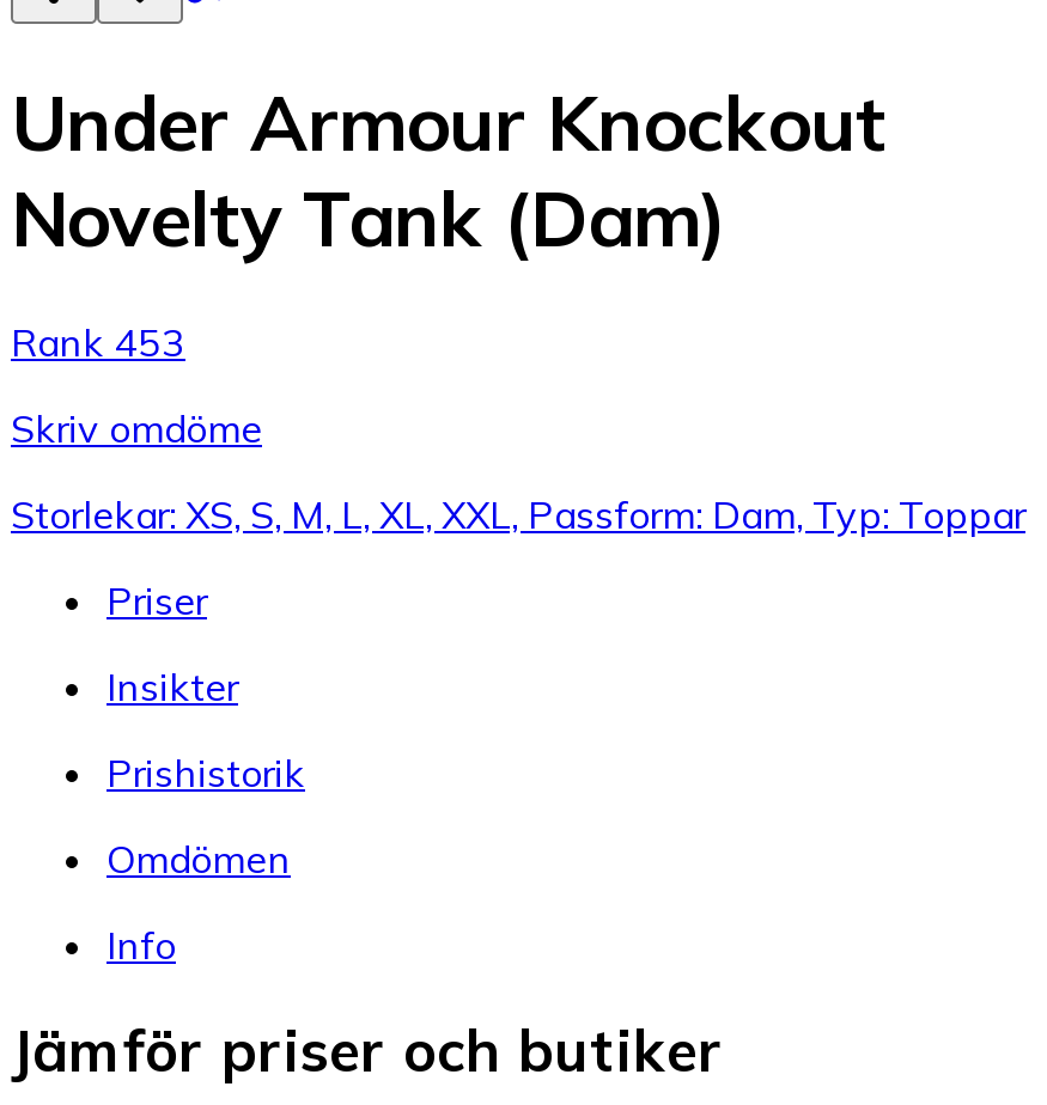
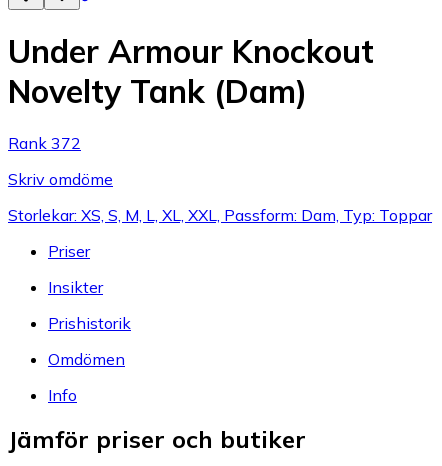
- Rank 453
+ Rank 372
